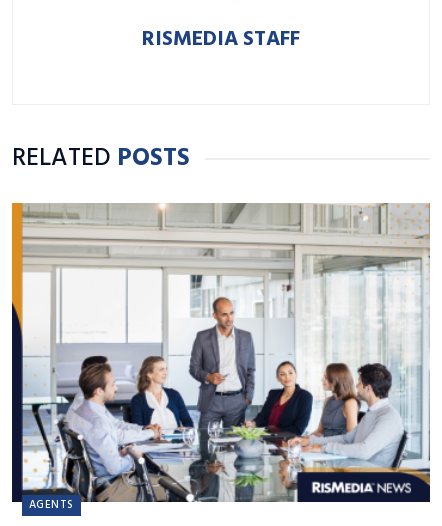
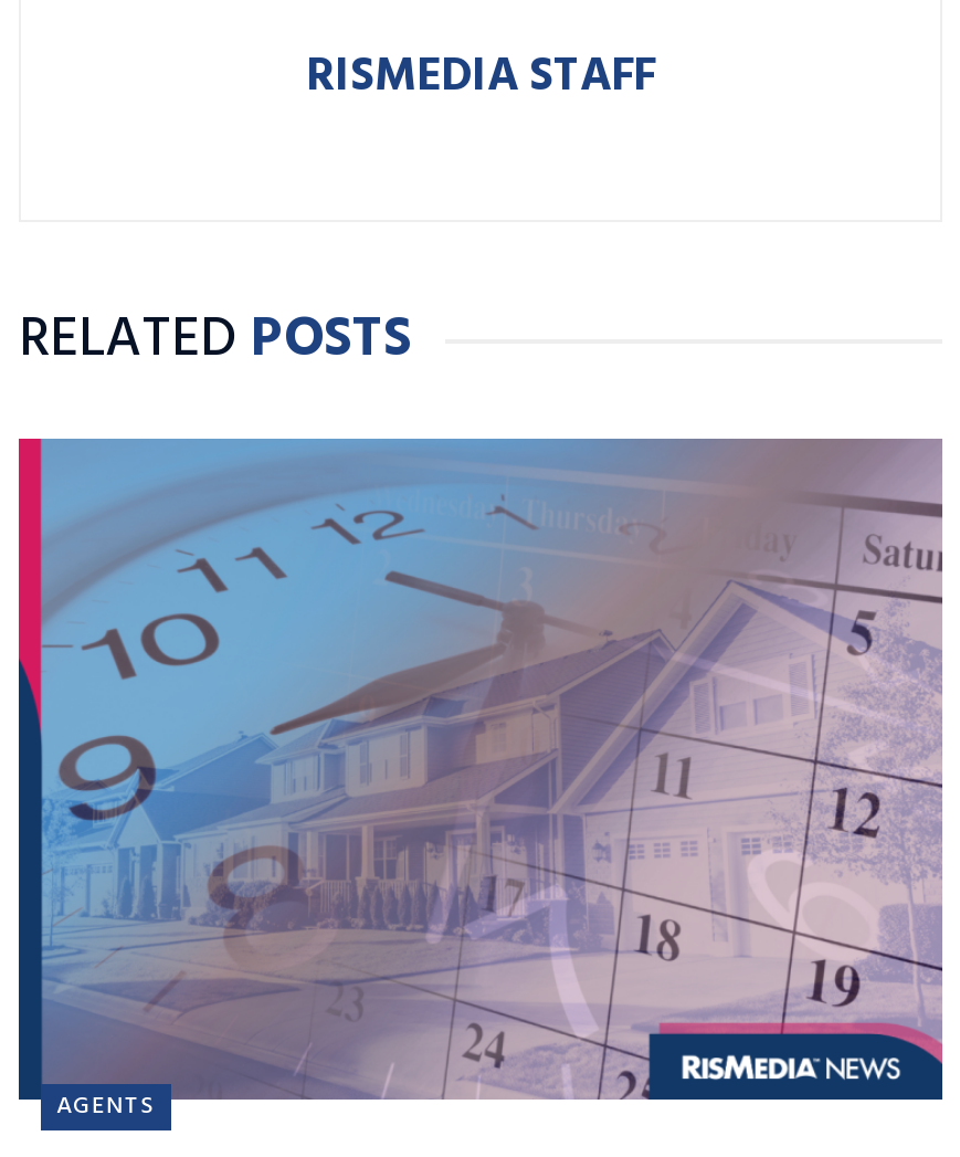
- [image]
+ [image]
